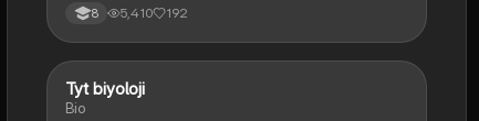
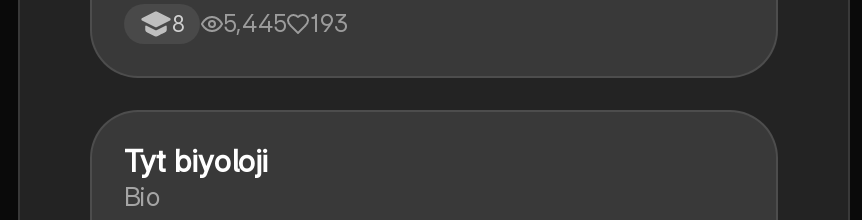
- 5,410
+ 5,445

- 192
+ 193
